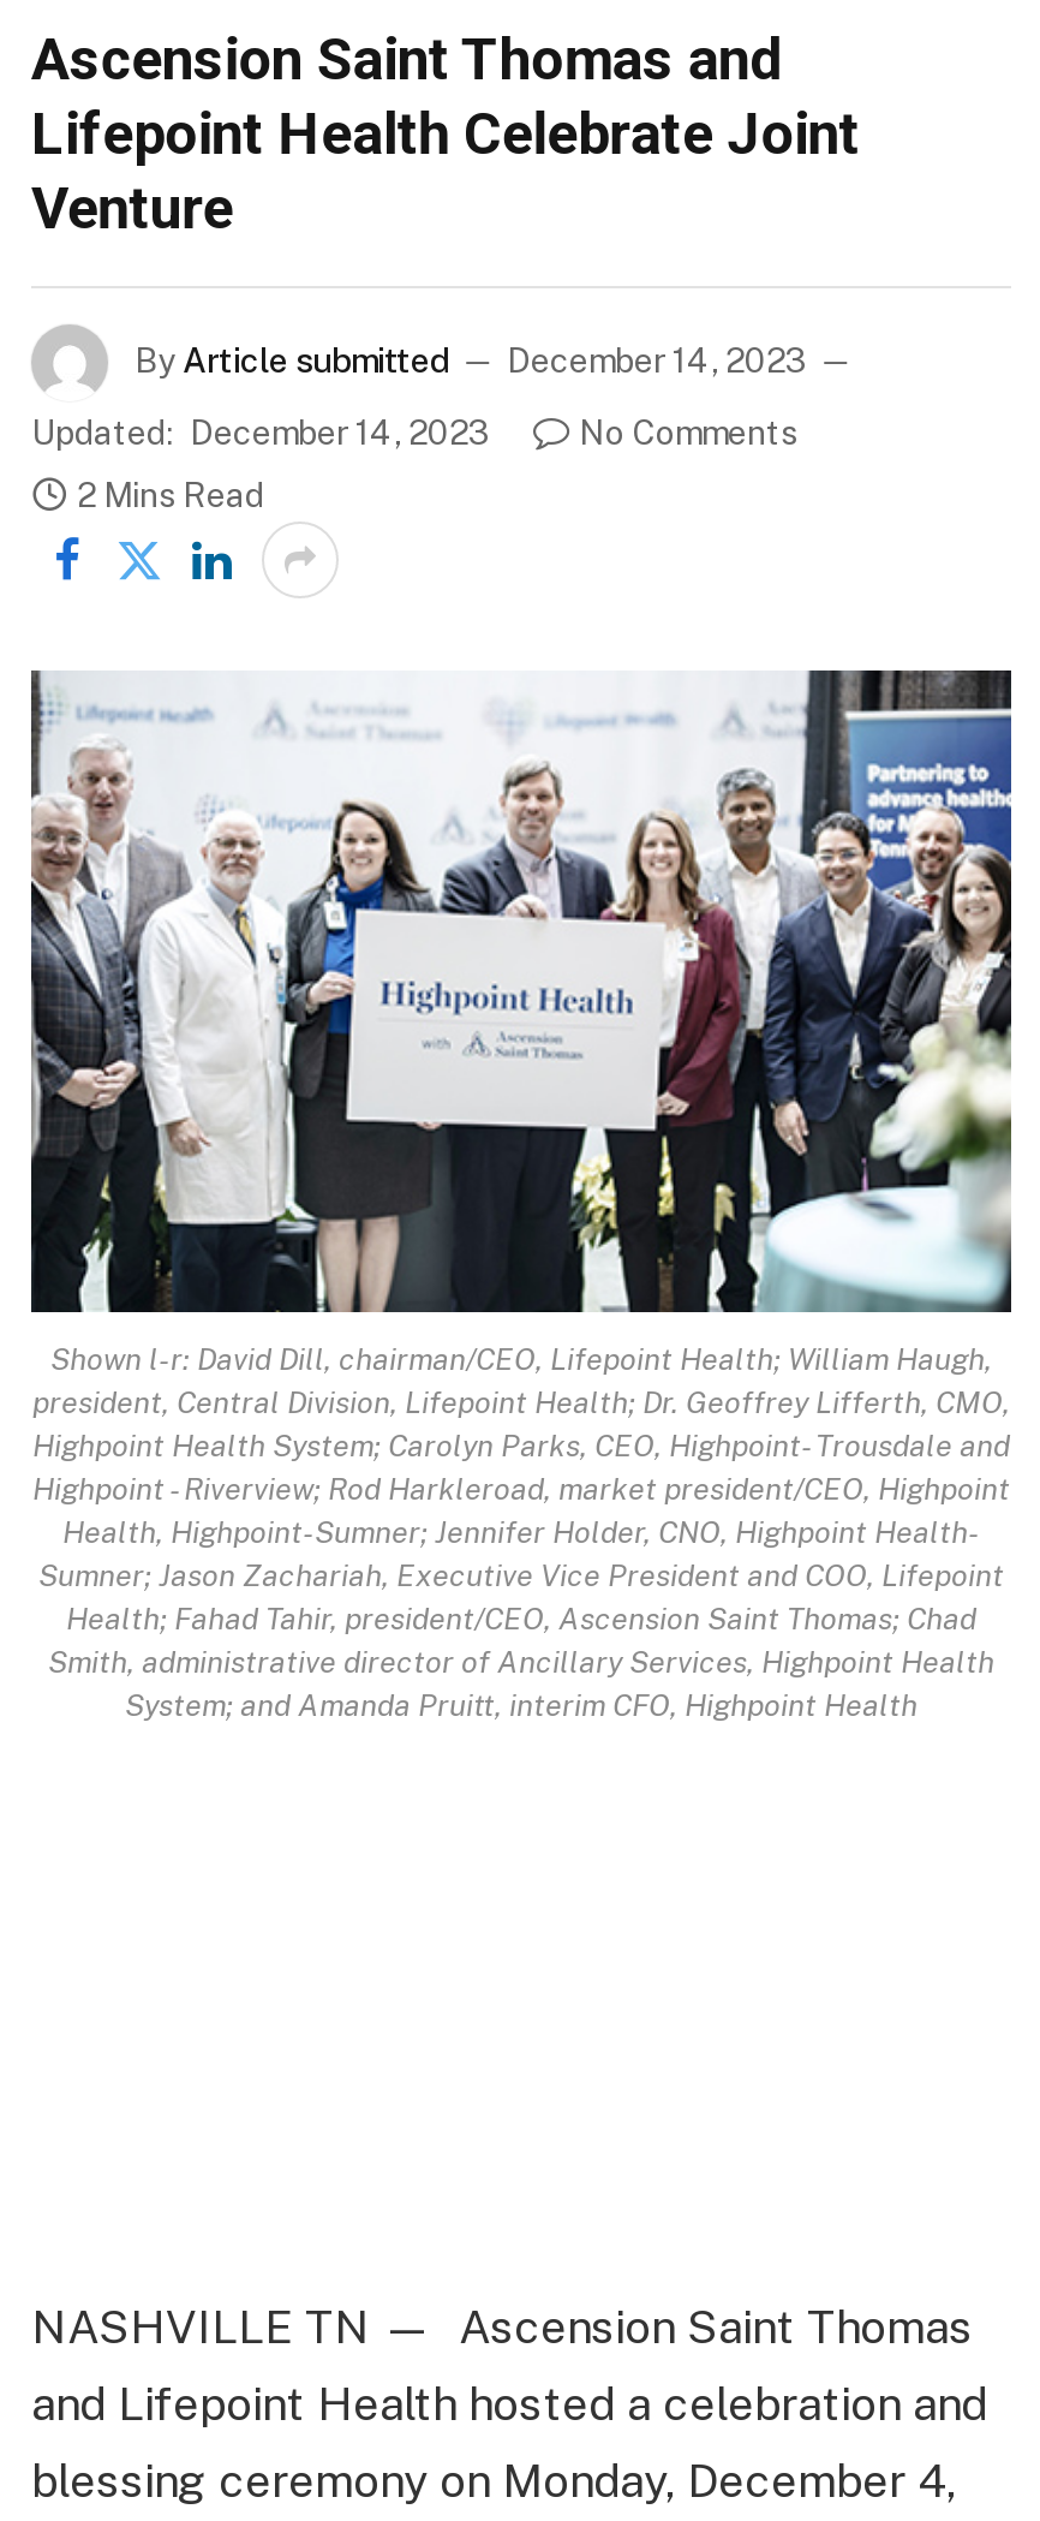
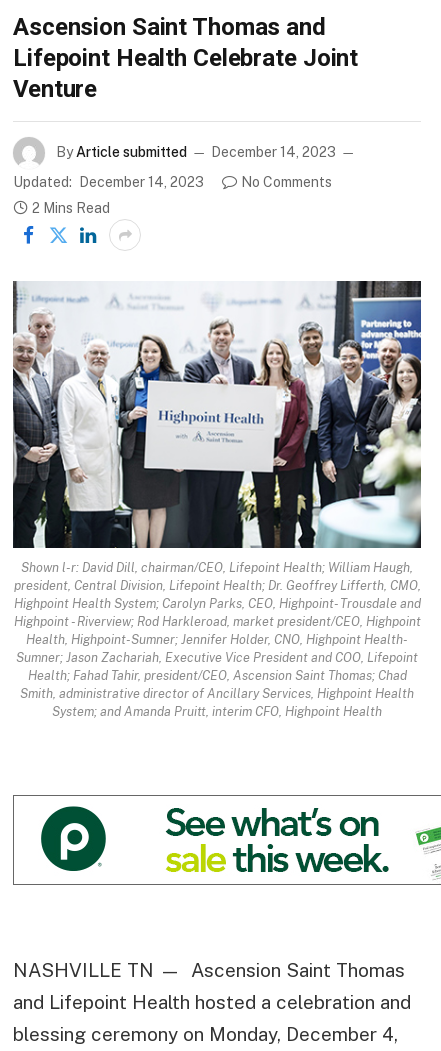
+ [image]
